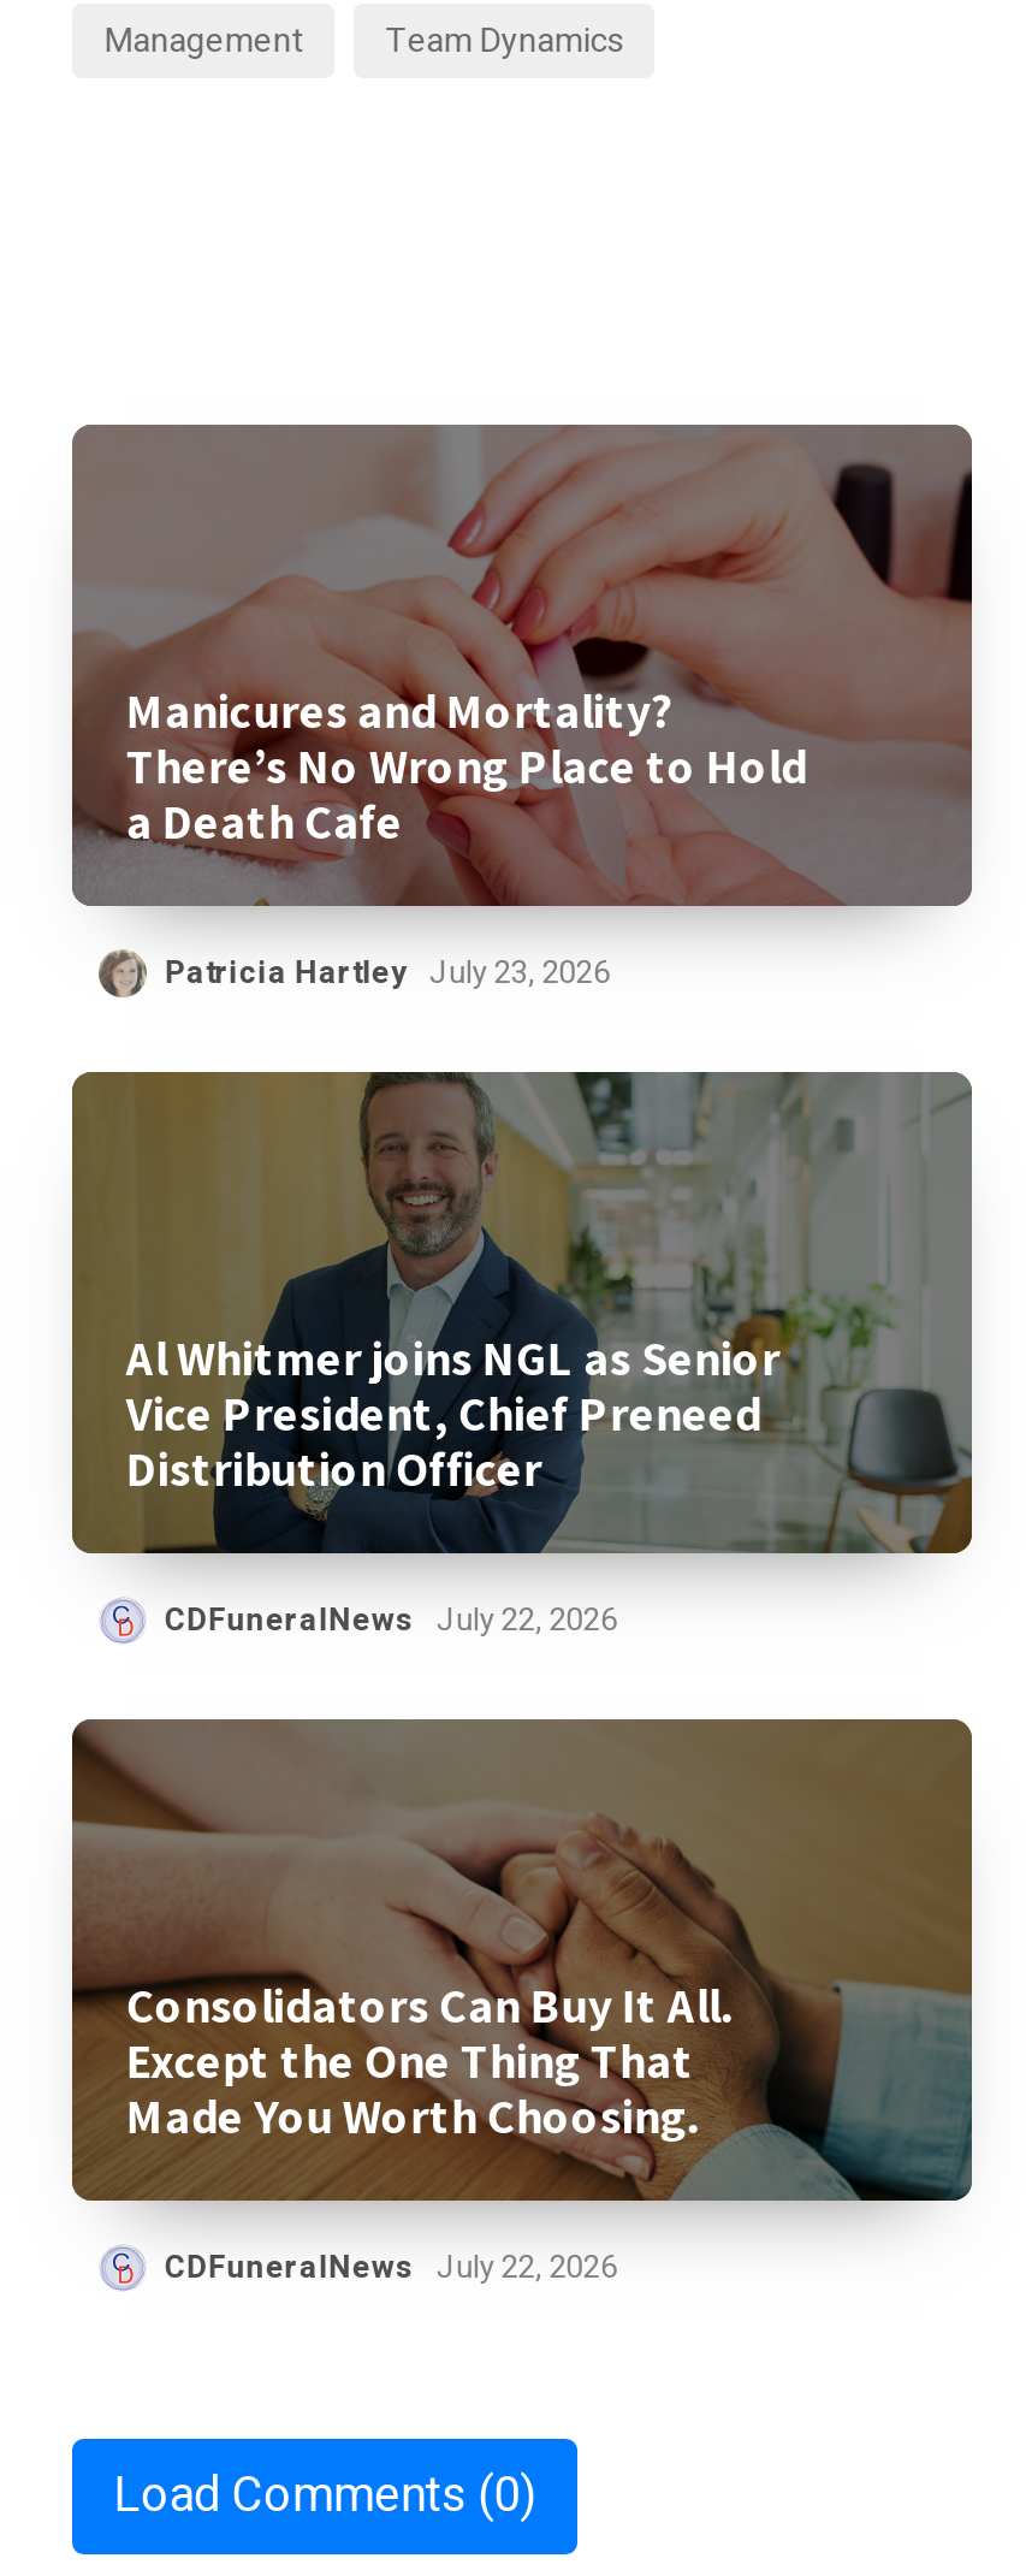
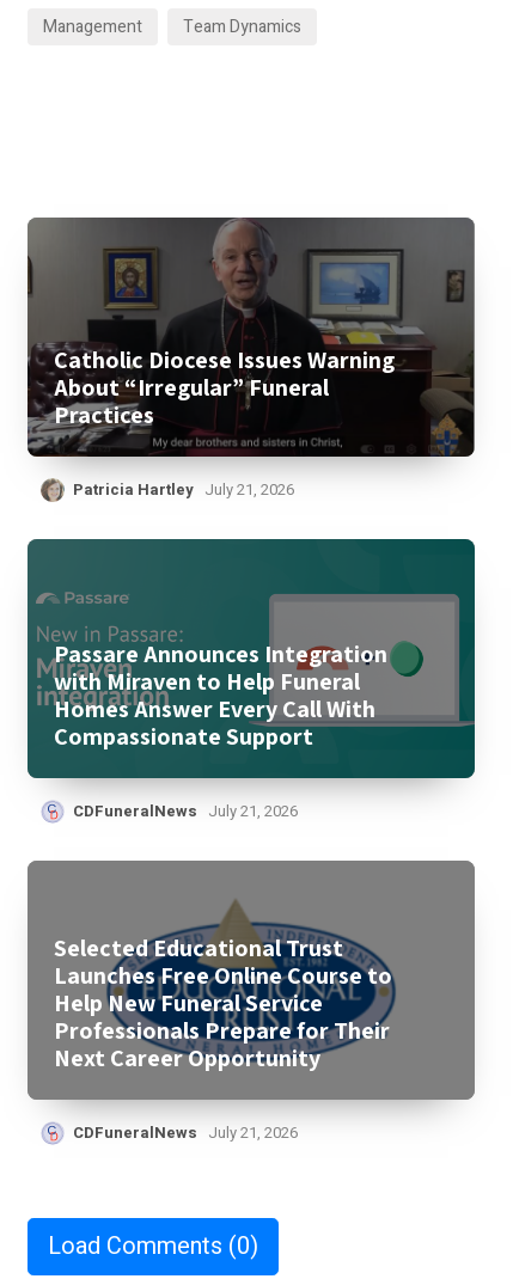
- [image]
- Manicures and Mortality?
- There’s No Wrong Place to Hold
- a Death Cafe
+ [image]
+ Catholic Diocese Issues Warning
+ About “Irregular” Funeral
+ Practices

- Patricia Hartley July 23, 2026
+ Patricia Hartley July 21, 2026

- [image]
- Al Whitmer joins NGL as Senior
- Vice President, Chief Preneed
- Distribution Officer
+ [image]
+ Passare Announces Integration
+ with Miraven to Help Funeral
+ Homes Answer Every Call With
+ Compassionate Support

- CDFuneralNews July 22, 2026
+ CDFuneralNews July 21, 2026

- [image]
- Consolidators Can Buy It All.
- Except the One Thing That
- Made You Worth Choosing.
+ [image]
+ Selected Educational Trust
+ Launches Free Online Course to
+ Help New Funeral Service
+ Professionals Prepare for Their
+ Next Career Opportunity

- CDFuneralNews July 22, 2026
+ CDFuneralNews July 21, 2026
